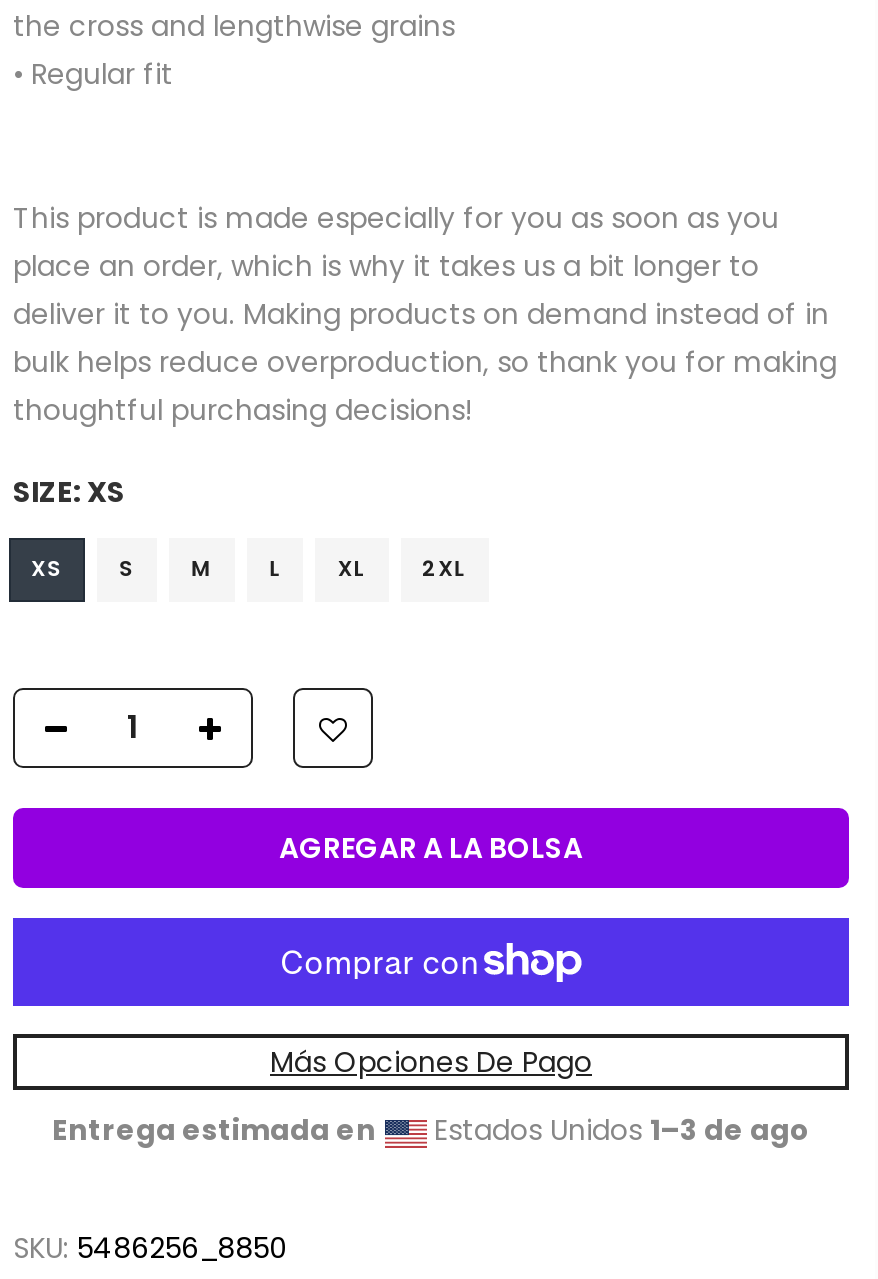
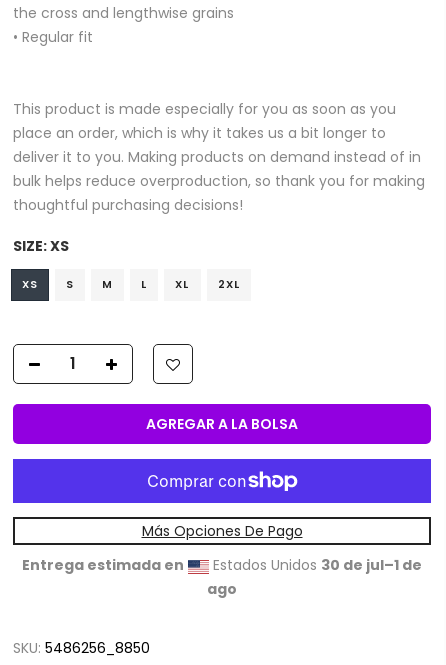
- Estados Unidos 1–3 de ago
+ Estados Unidos 30 de jul–1 de
+ ago
